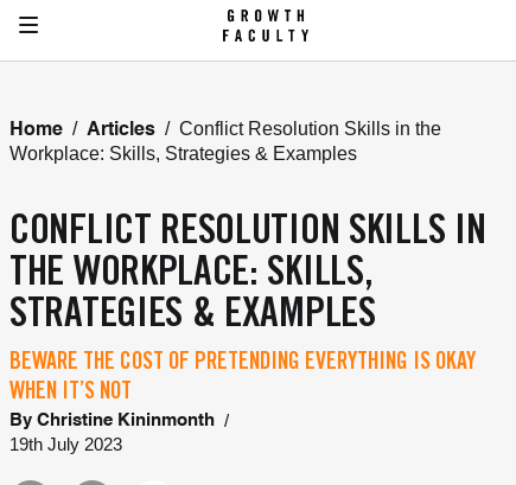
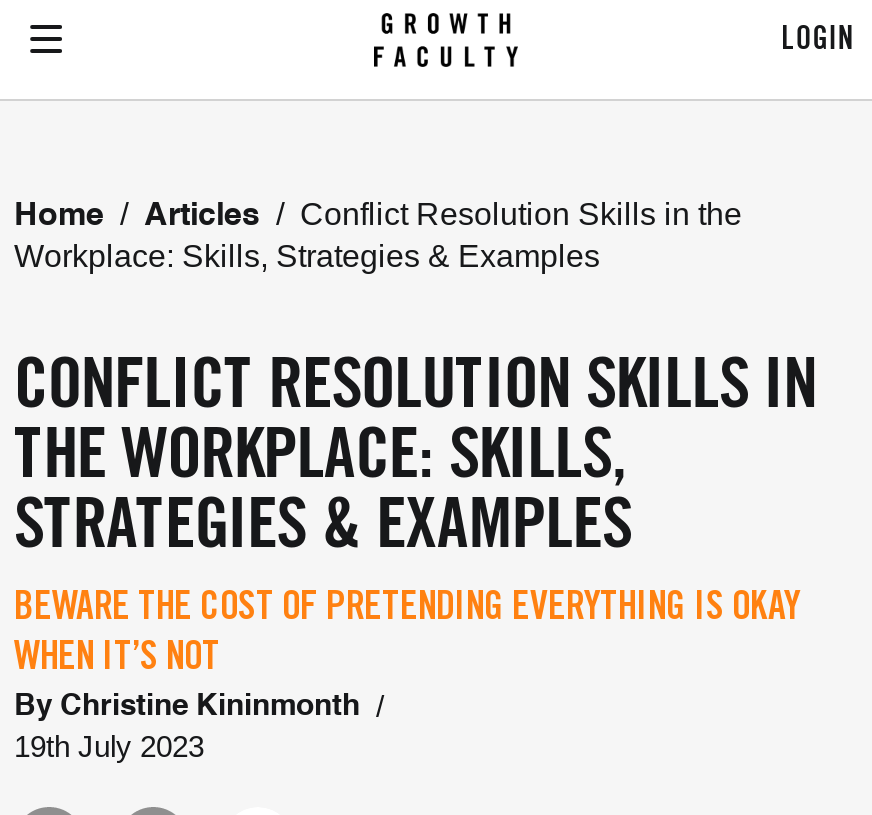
+ LOGIN
